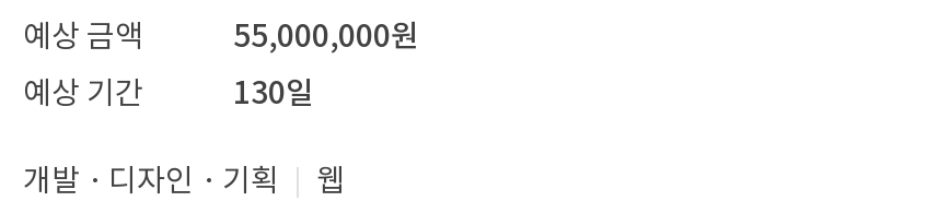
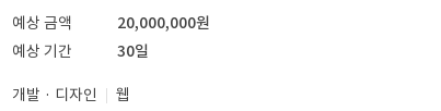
- 55,000,000원
+ 20,000,000원

- 130일
+ 30일

- 개발 · 디자인 · 기획
+ 개발 · 디자인
